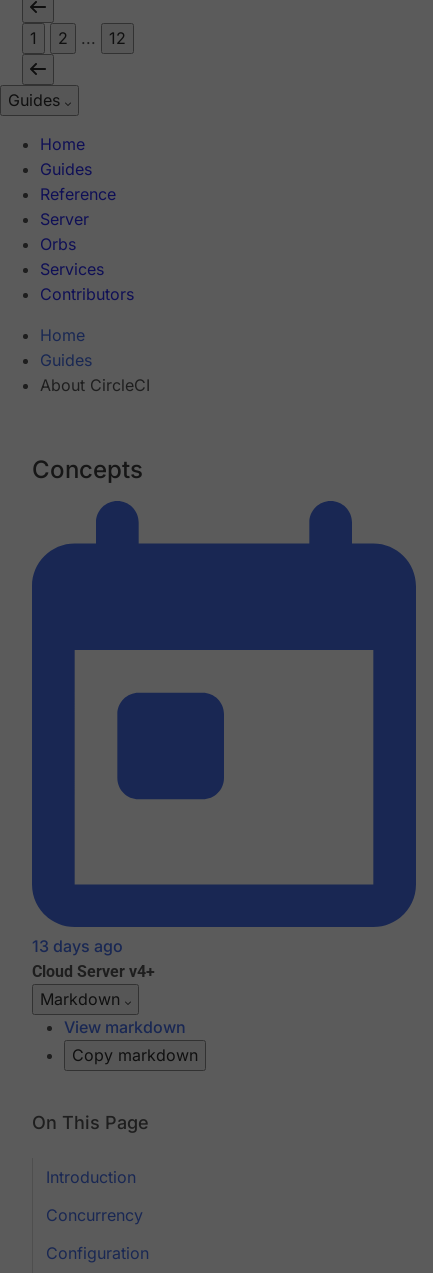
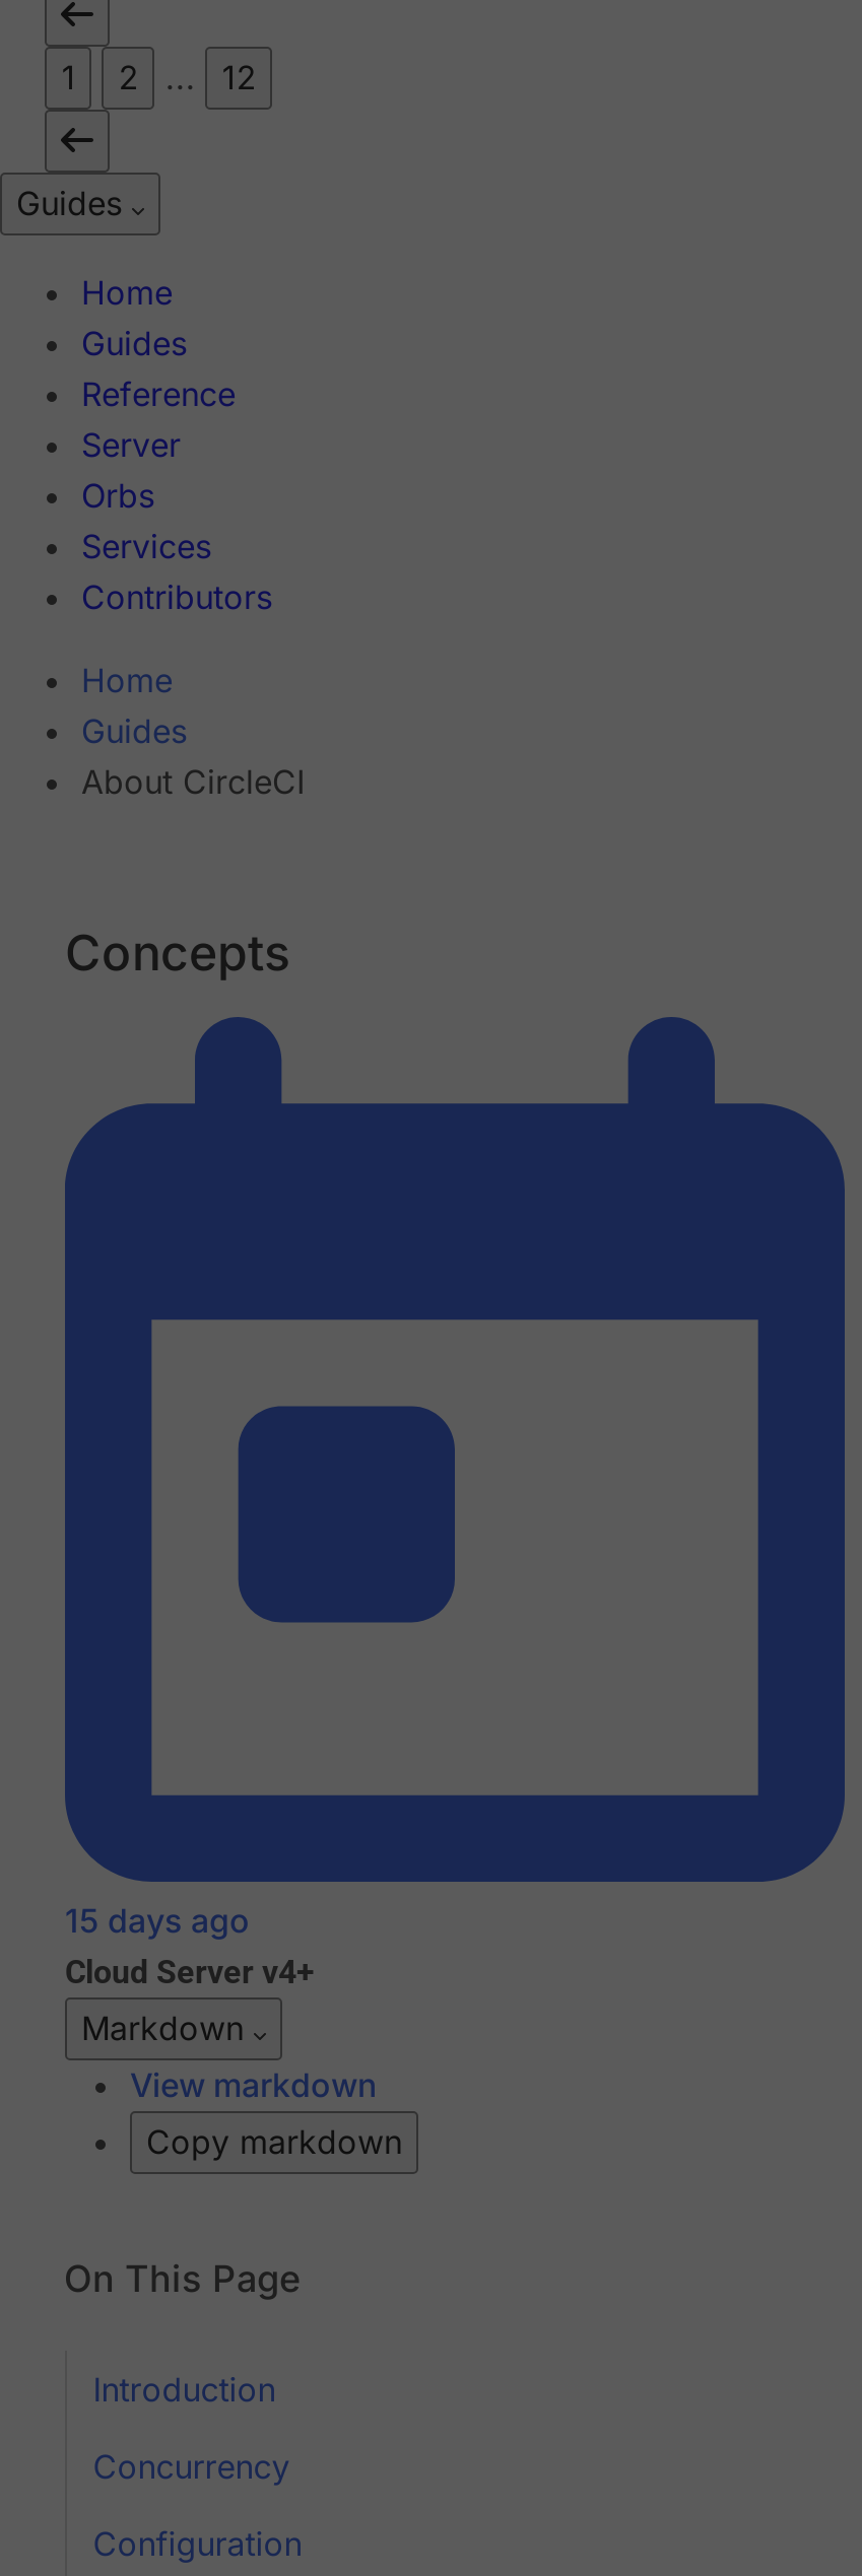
- 13 days ago
+ 15 days ago
